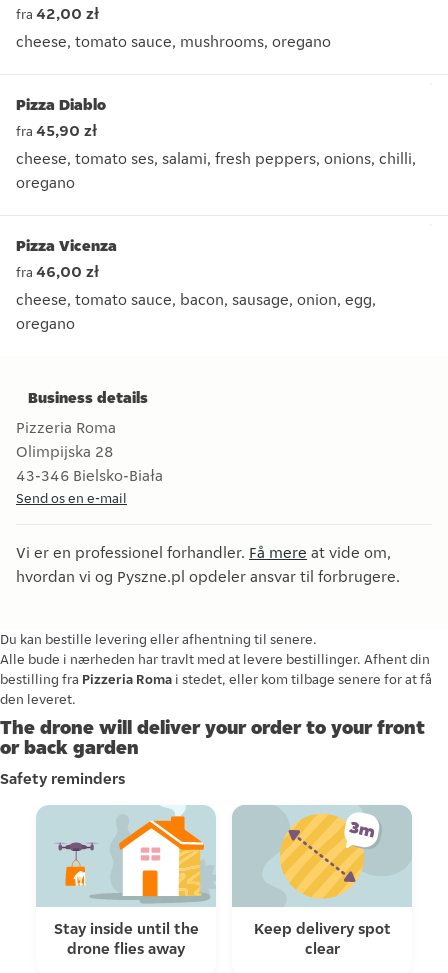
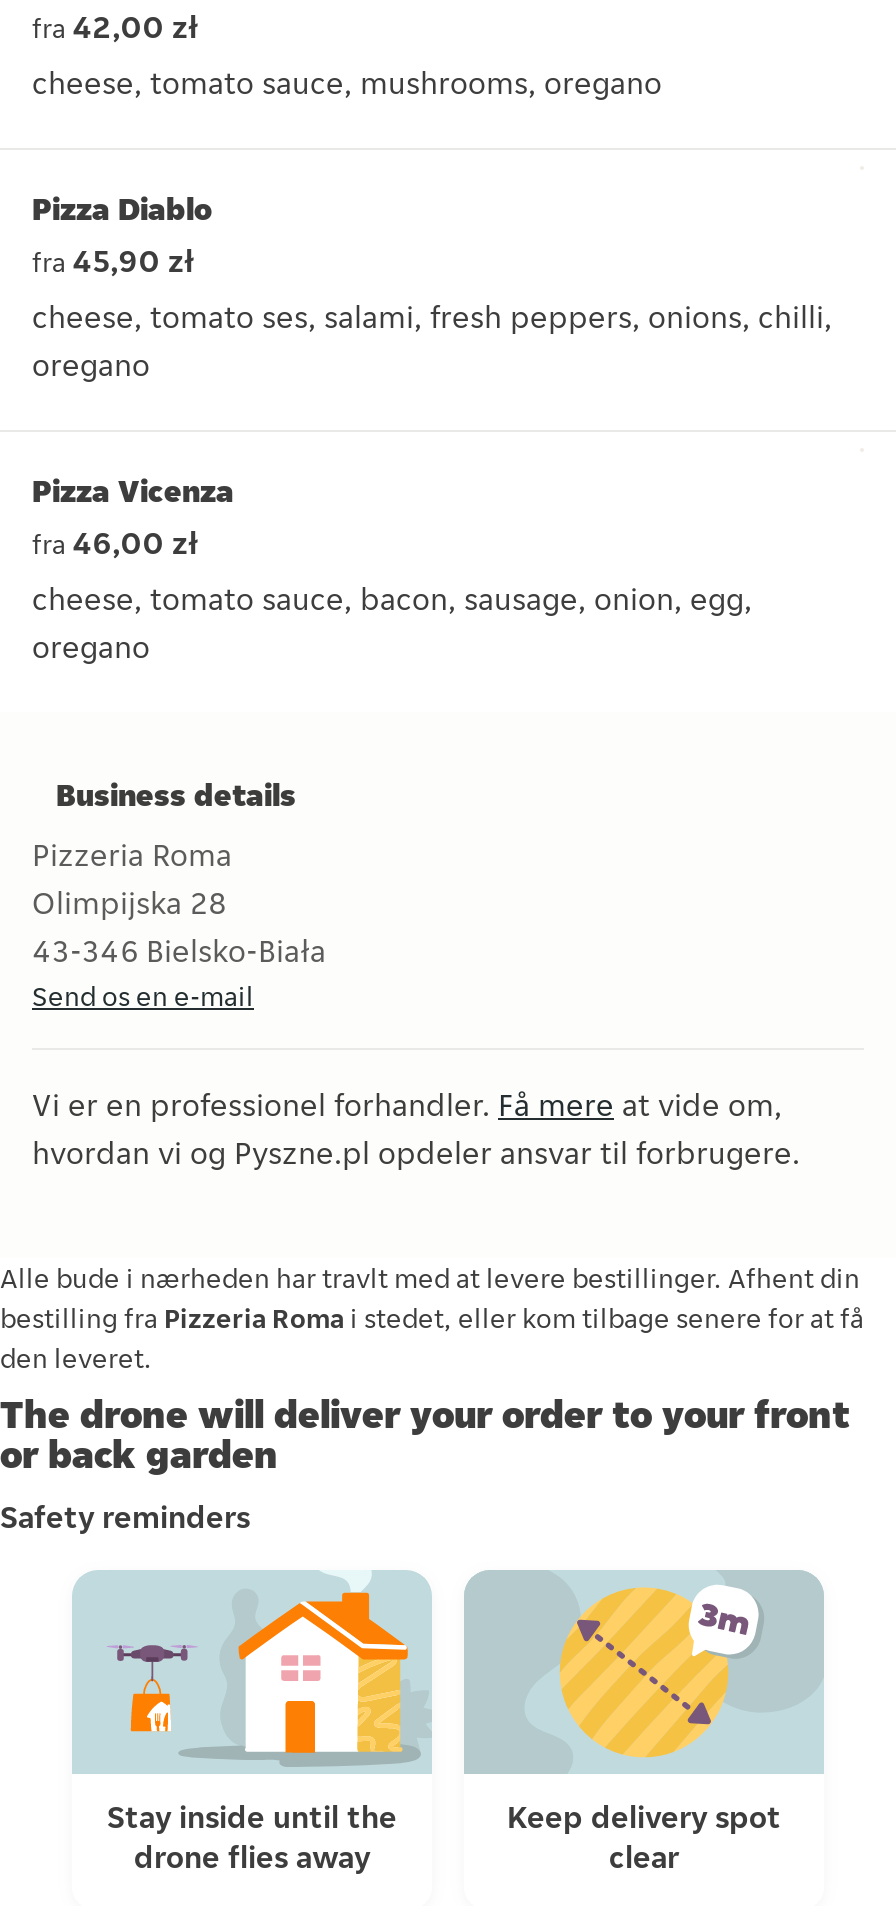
- Du kan bestille levering eller afhentning til senere.
